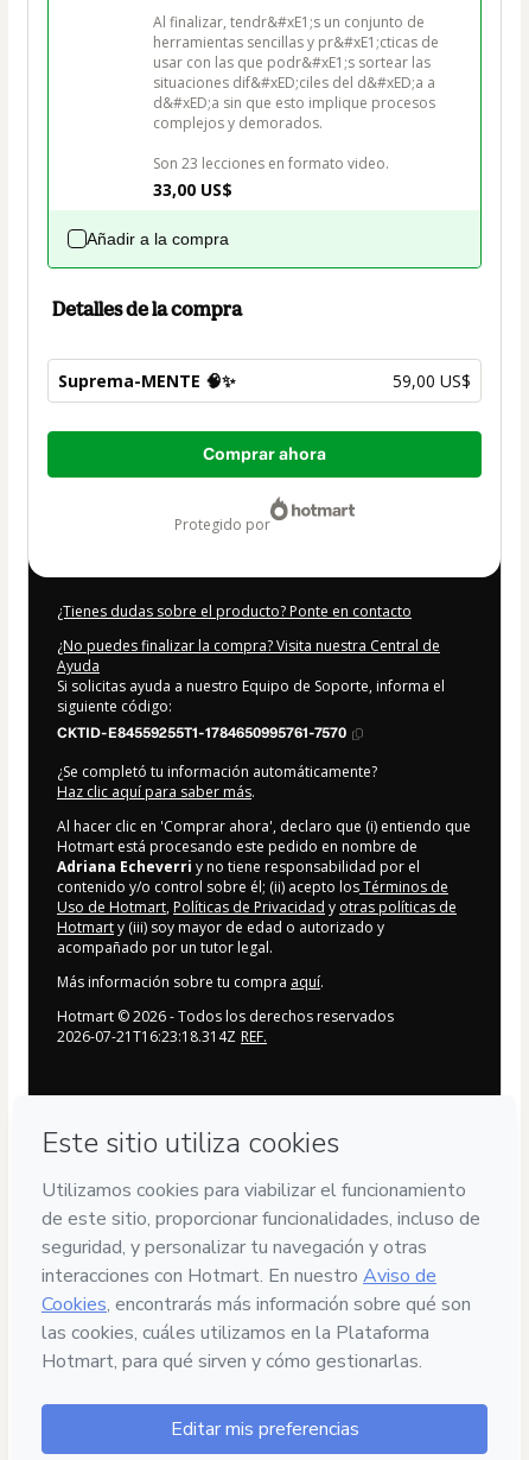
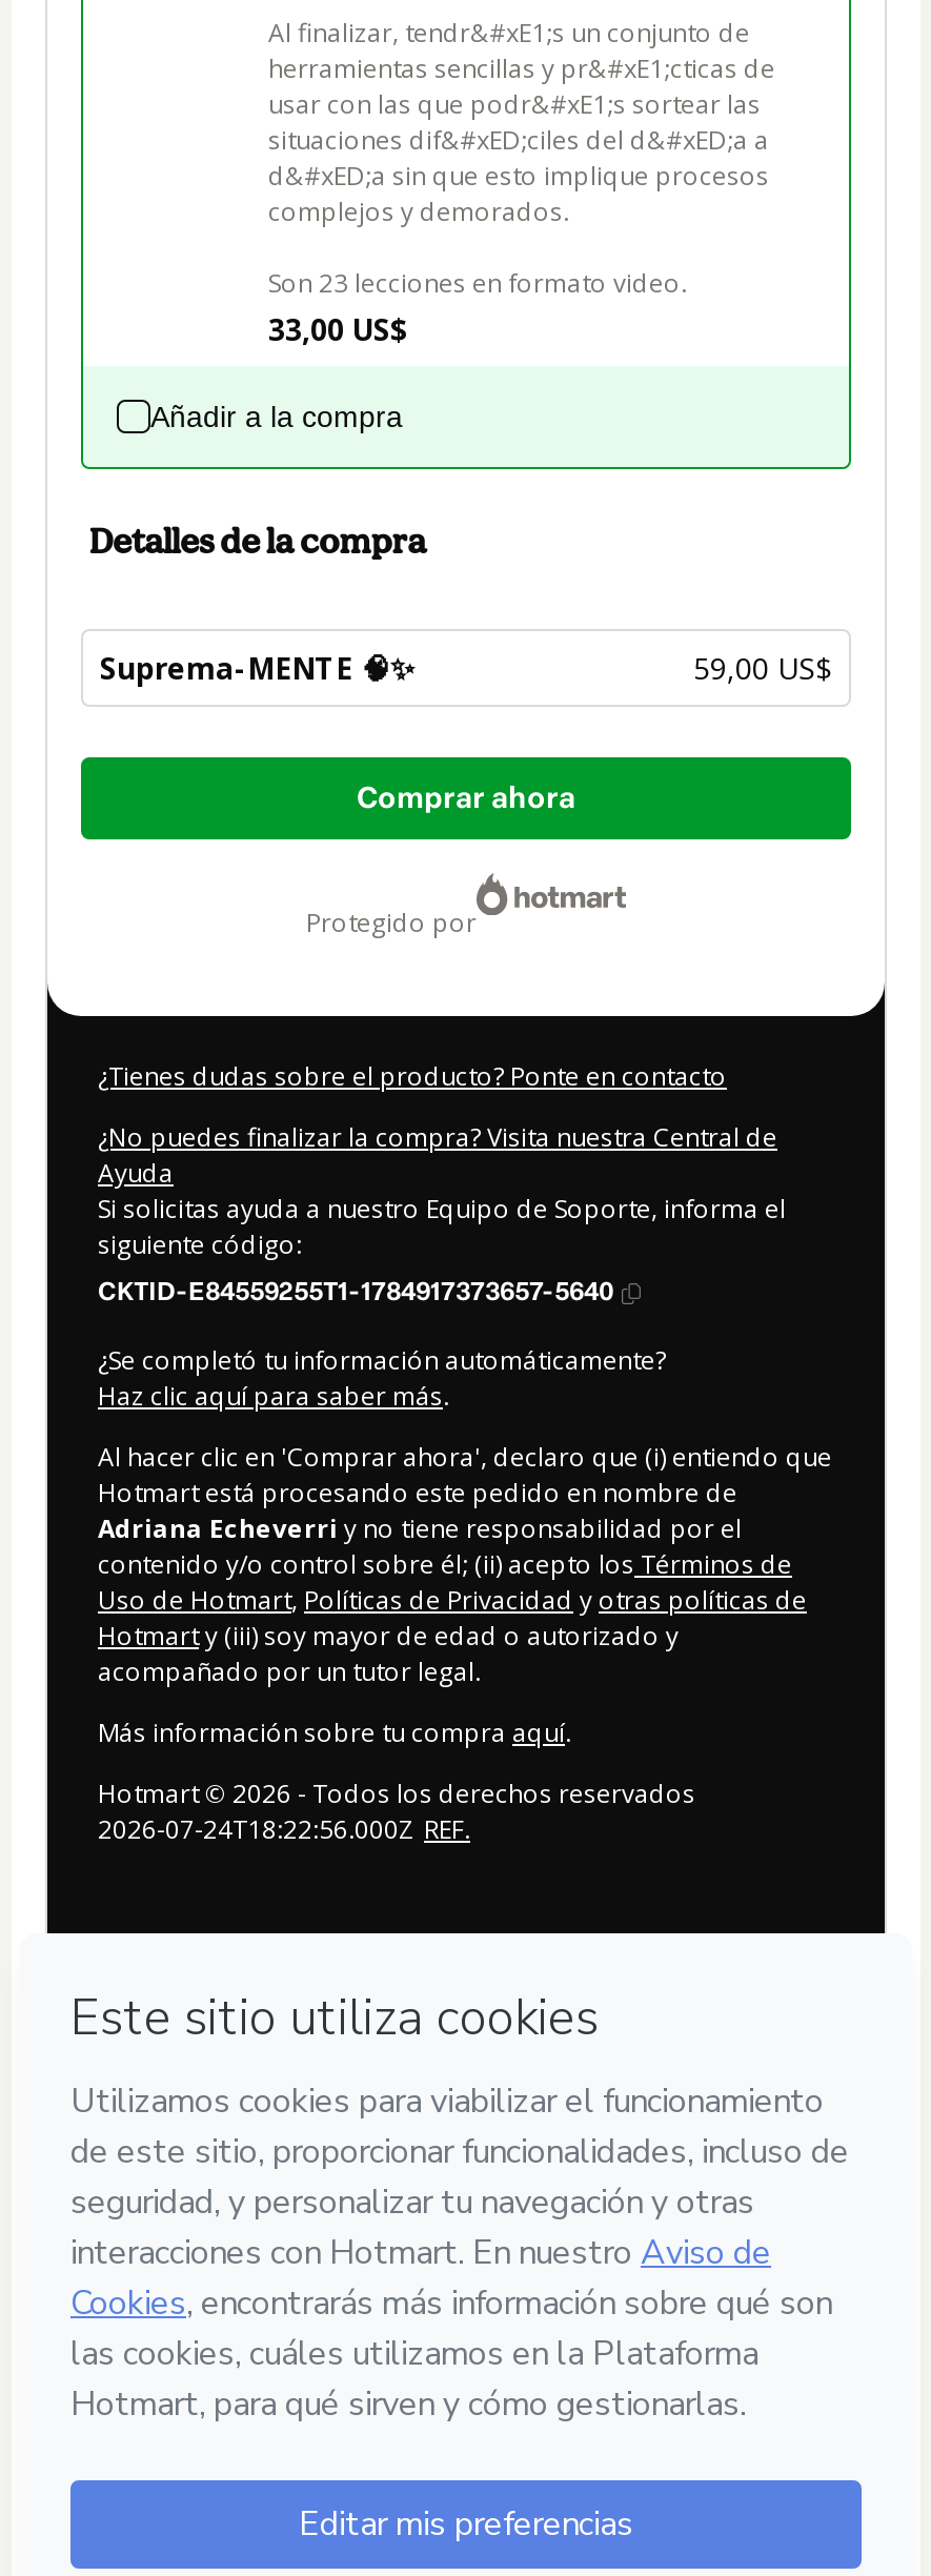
- CKTID-E84559255T1-1784650995761-7570
+ CKTID-E84559255T1-1784917373657-5640

- 2026-07-21T16:23:18.314Z REF.
+ 2026-07-24T18:22:56.000Z REF.
